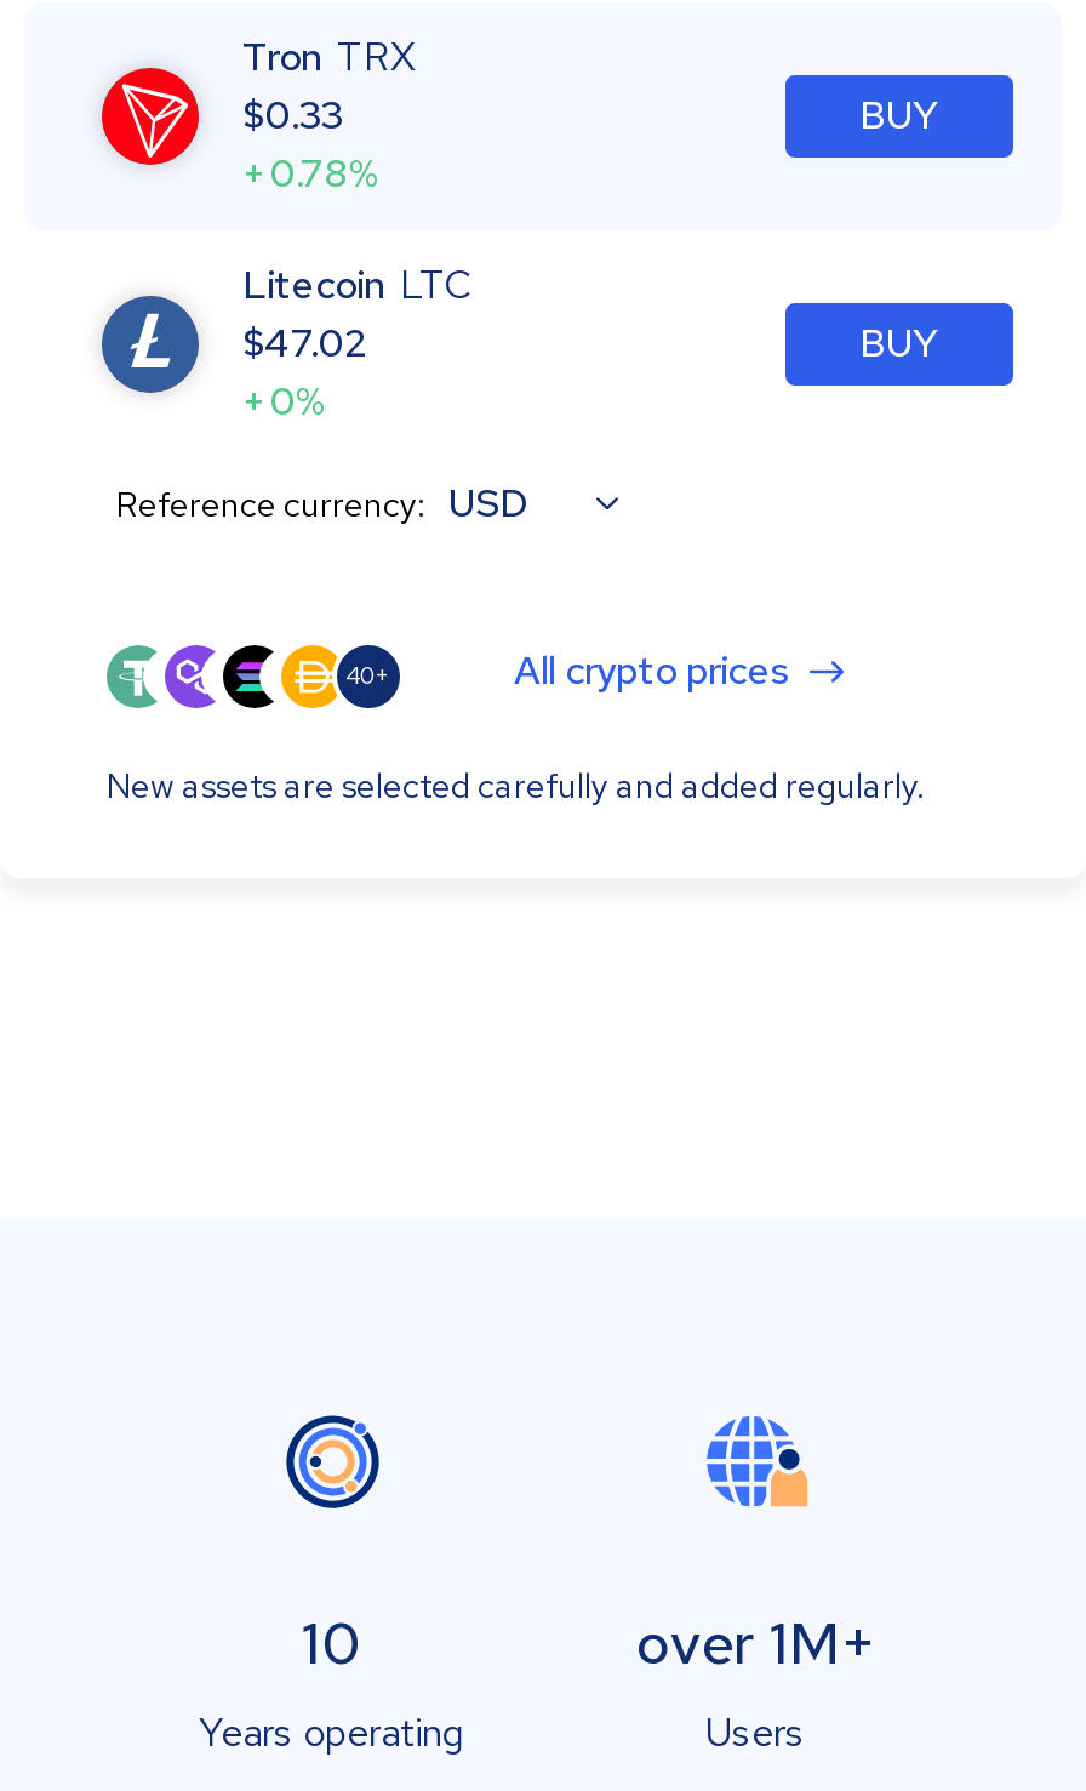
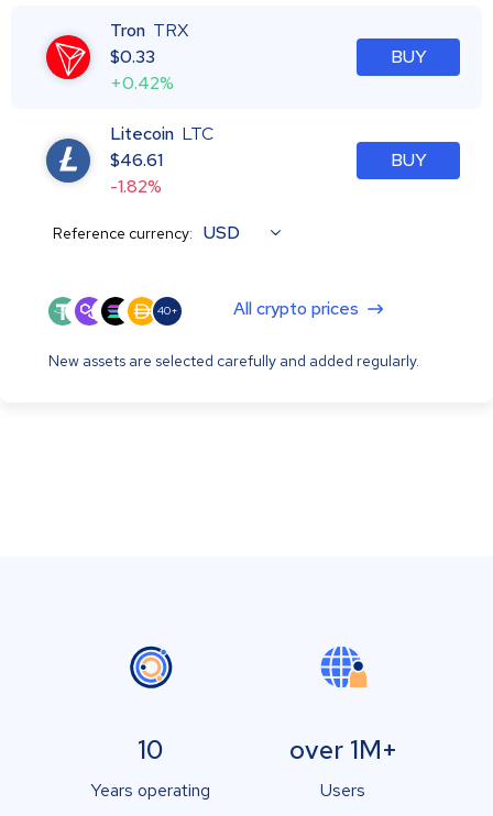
- +0.78%
+ +0.42%

- $47.02
+ $46.61

- +0%
+ -1.82%
